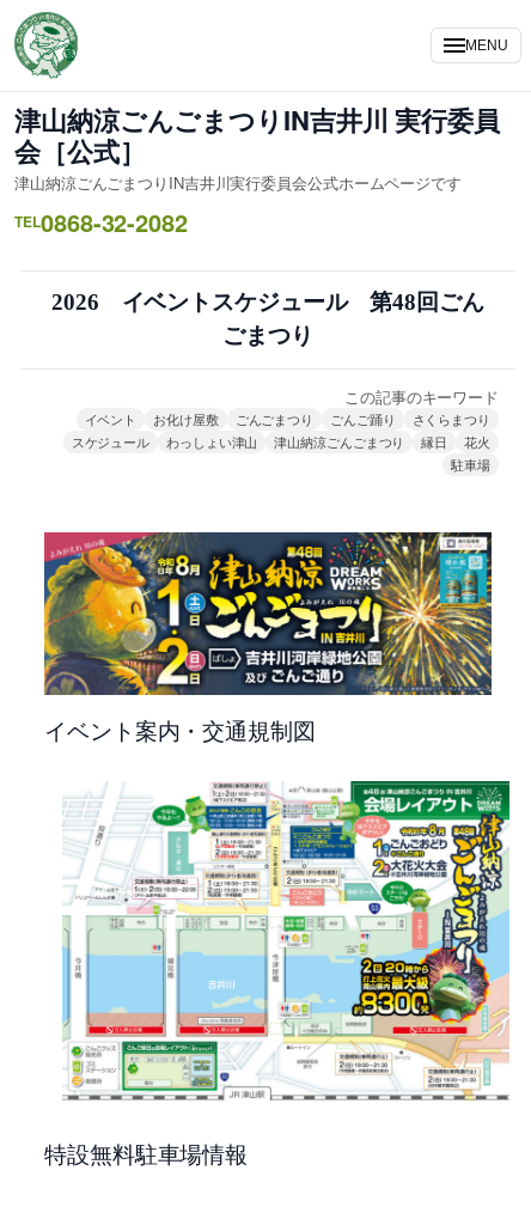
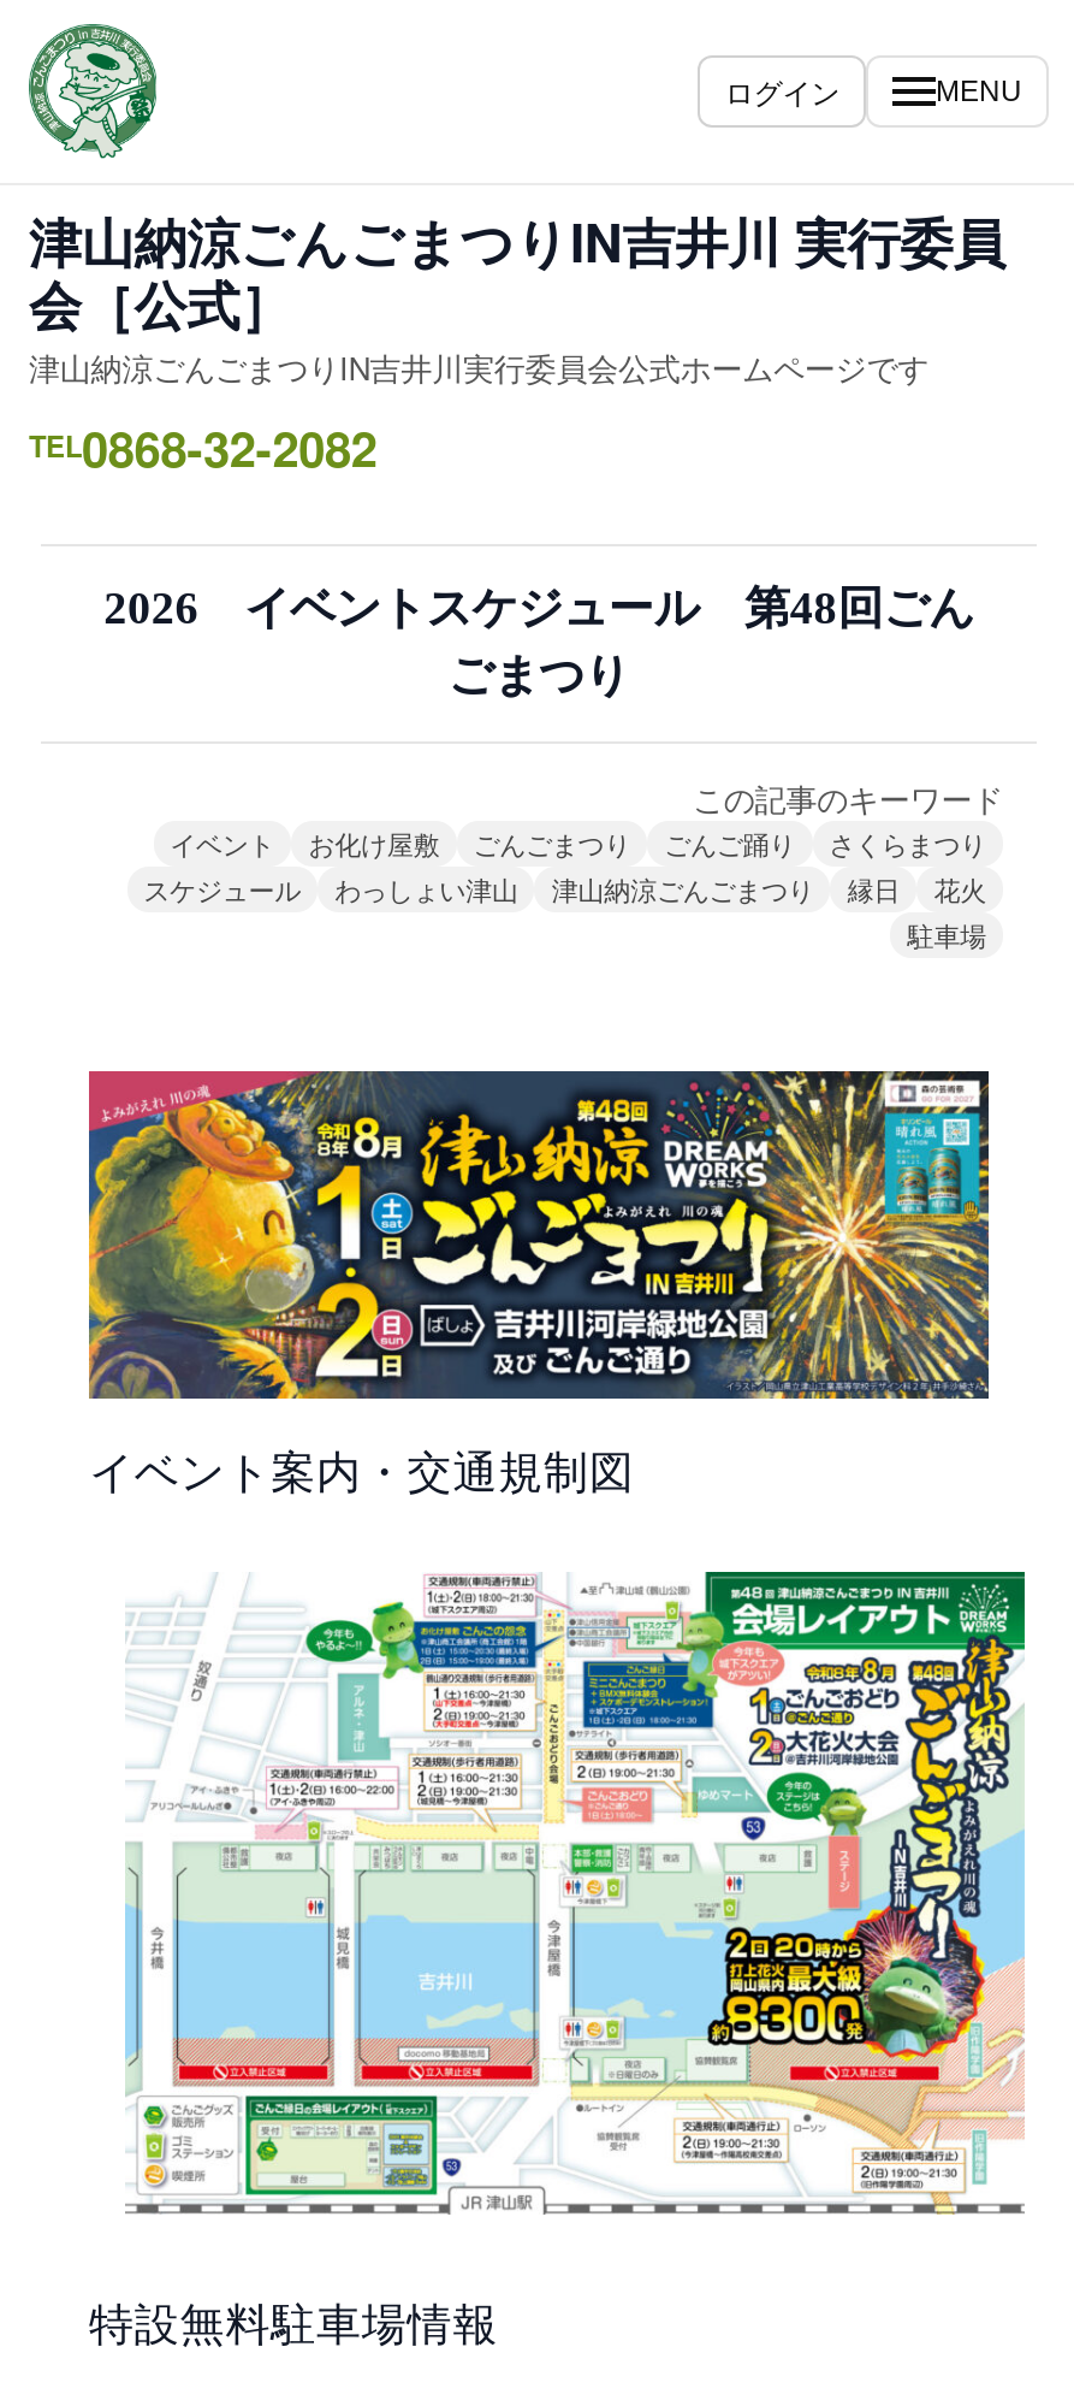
+ ログイン
